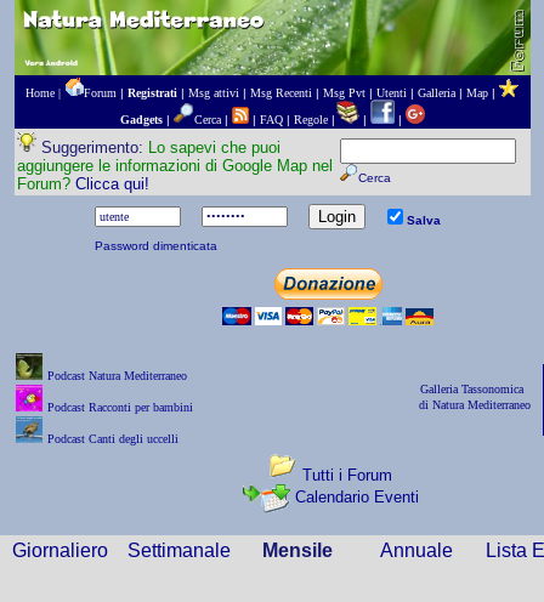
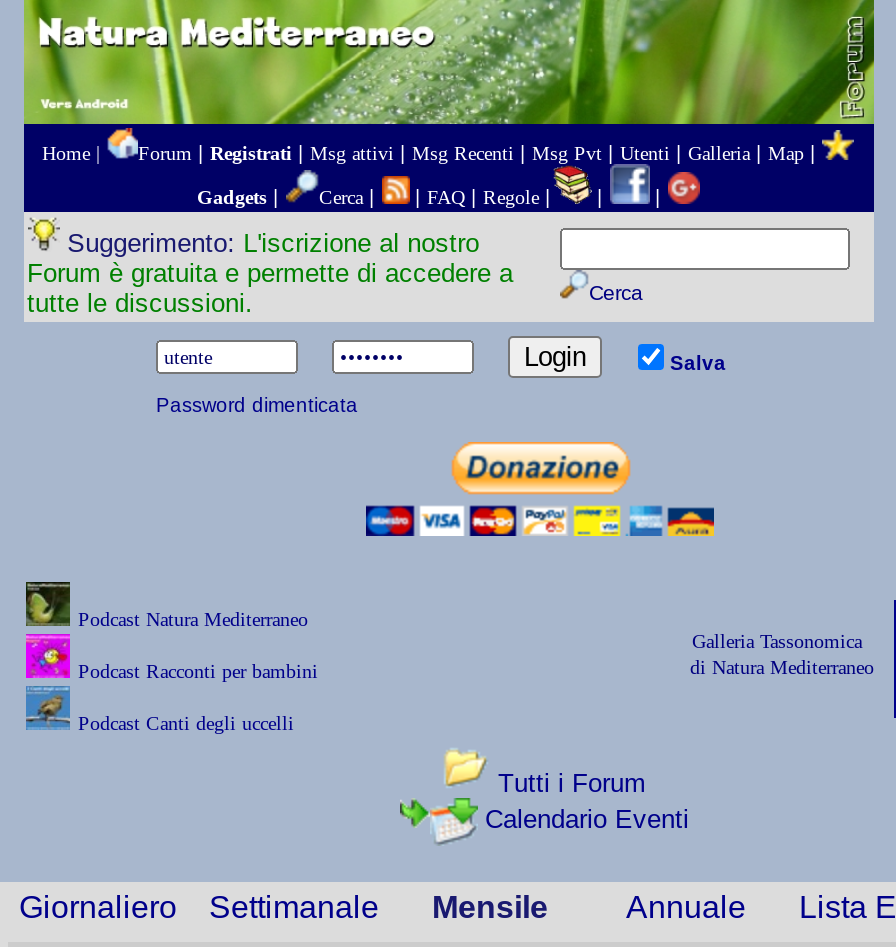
- Suggerimento: Lo sapevi che puoi
- aggiungere le informazioni di Google Map nel
- Forum? Clicca qui!
+ Suggerimento: L'iscrizione al nostro
+ Forum è gratuita e permette di accedere a
+ tutte le discussioni.
